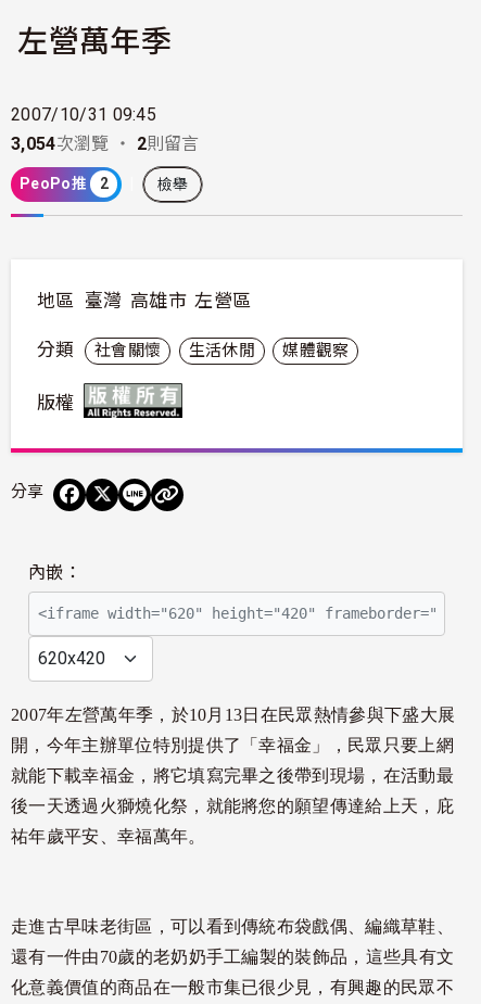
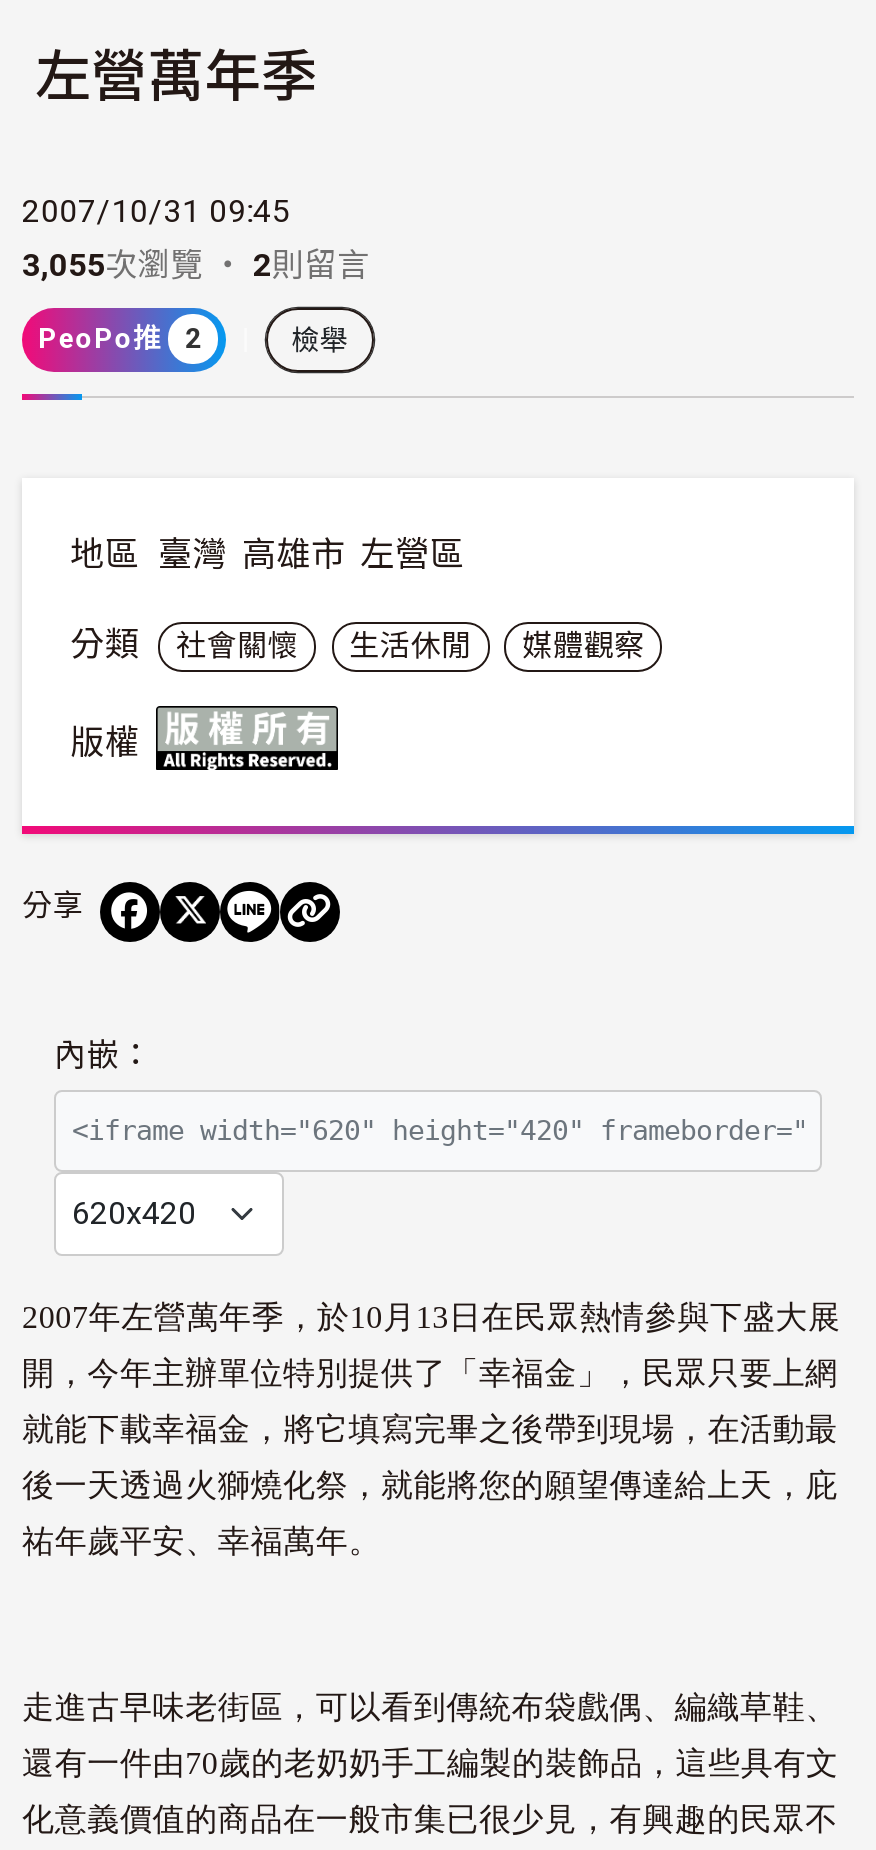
- 3,054次瀏覽 ・2則留言
+ 3,055次瀏覽 ・2則留言
